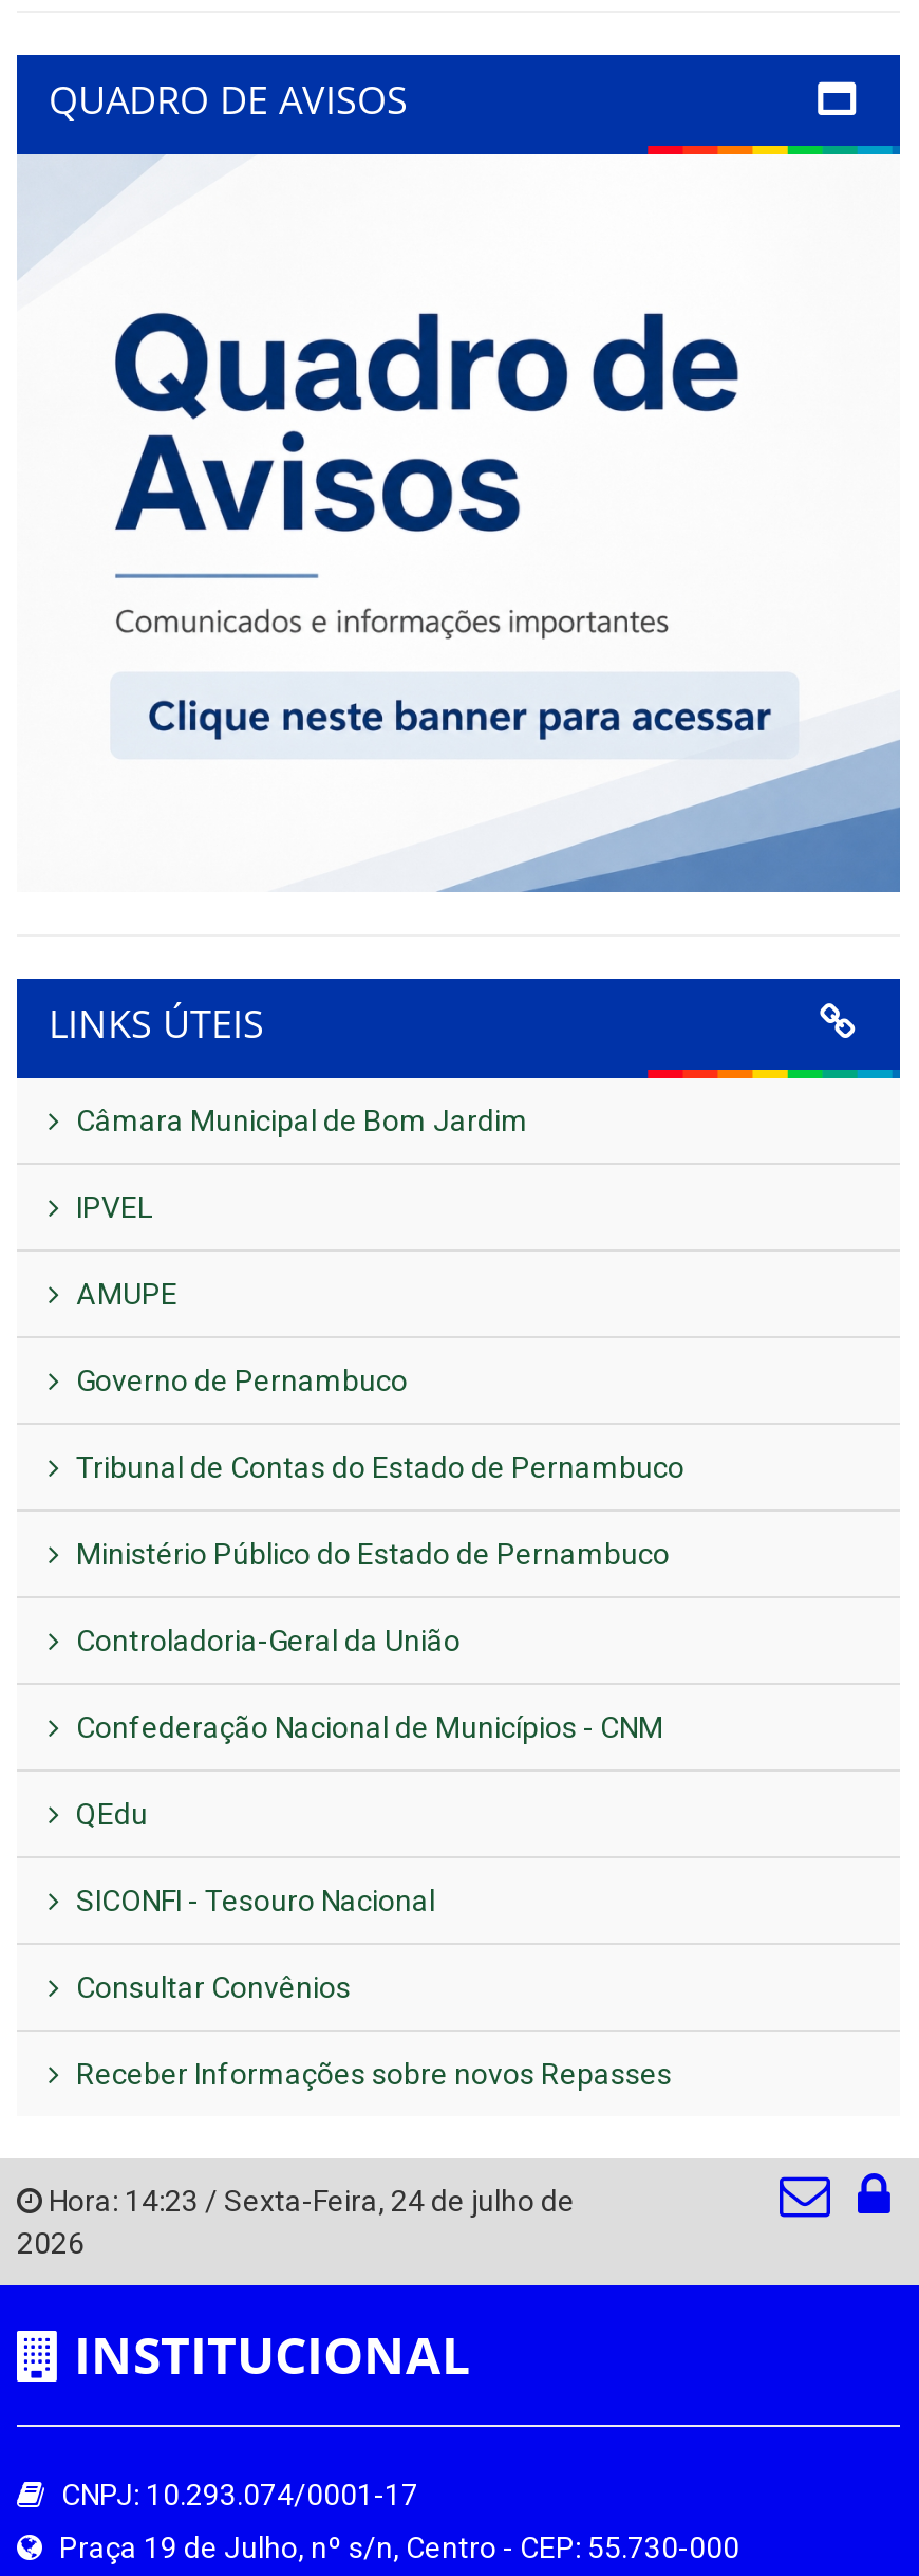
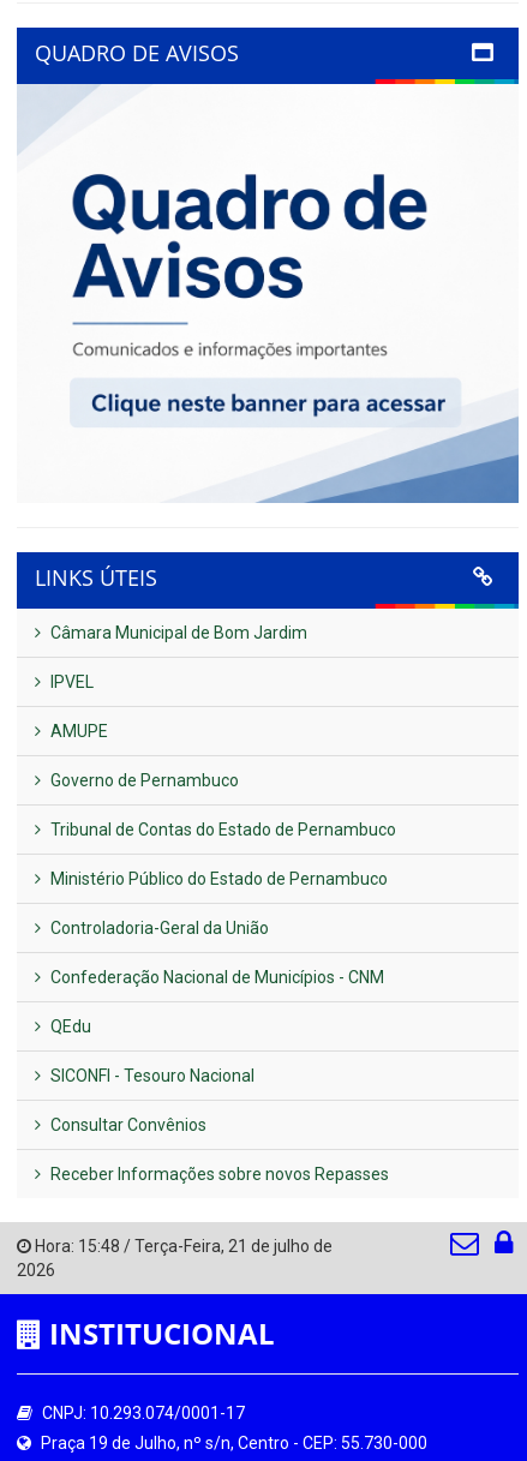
- Hora: 14:23 / Sexta-Feira, 24 de julho de
+ Hora: 15:48 / Terça-Feira, 21 de julho de
